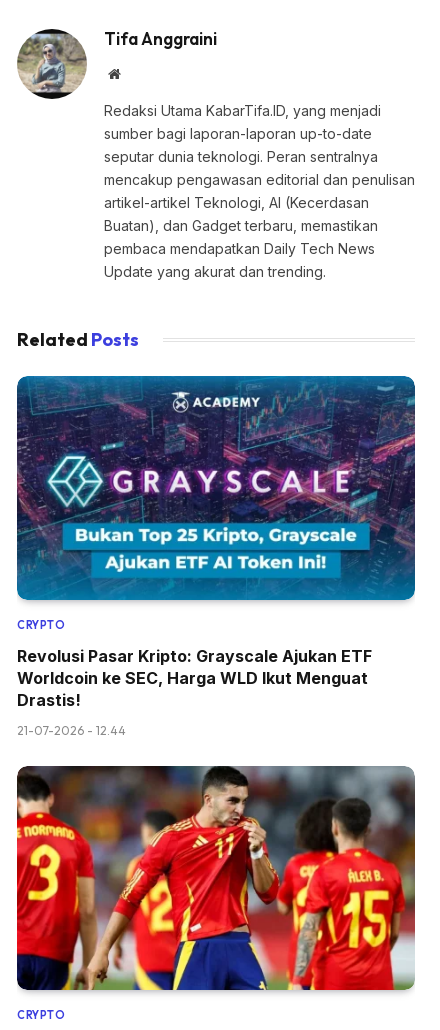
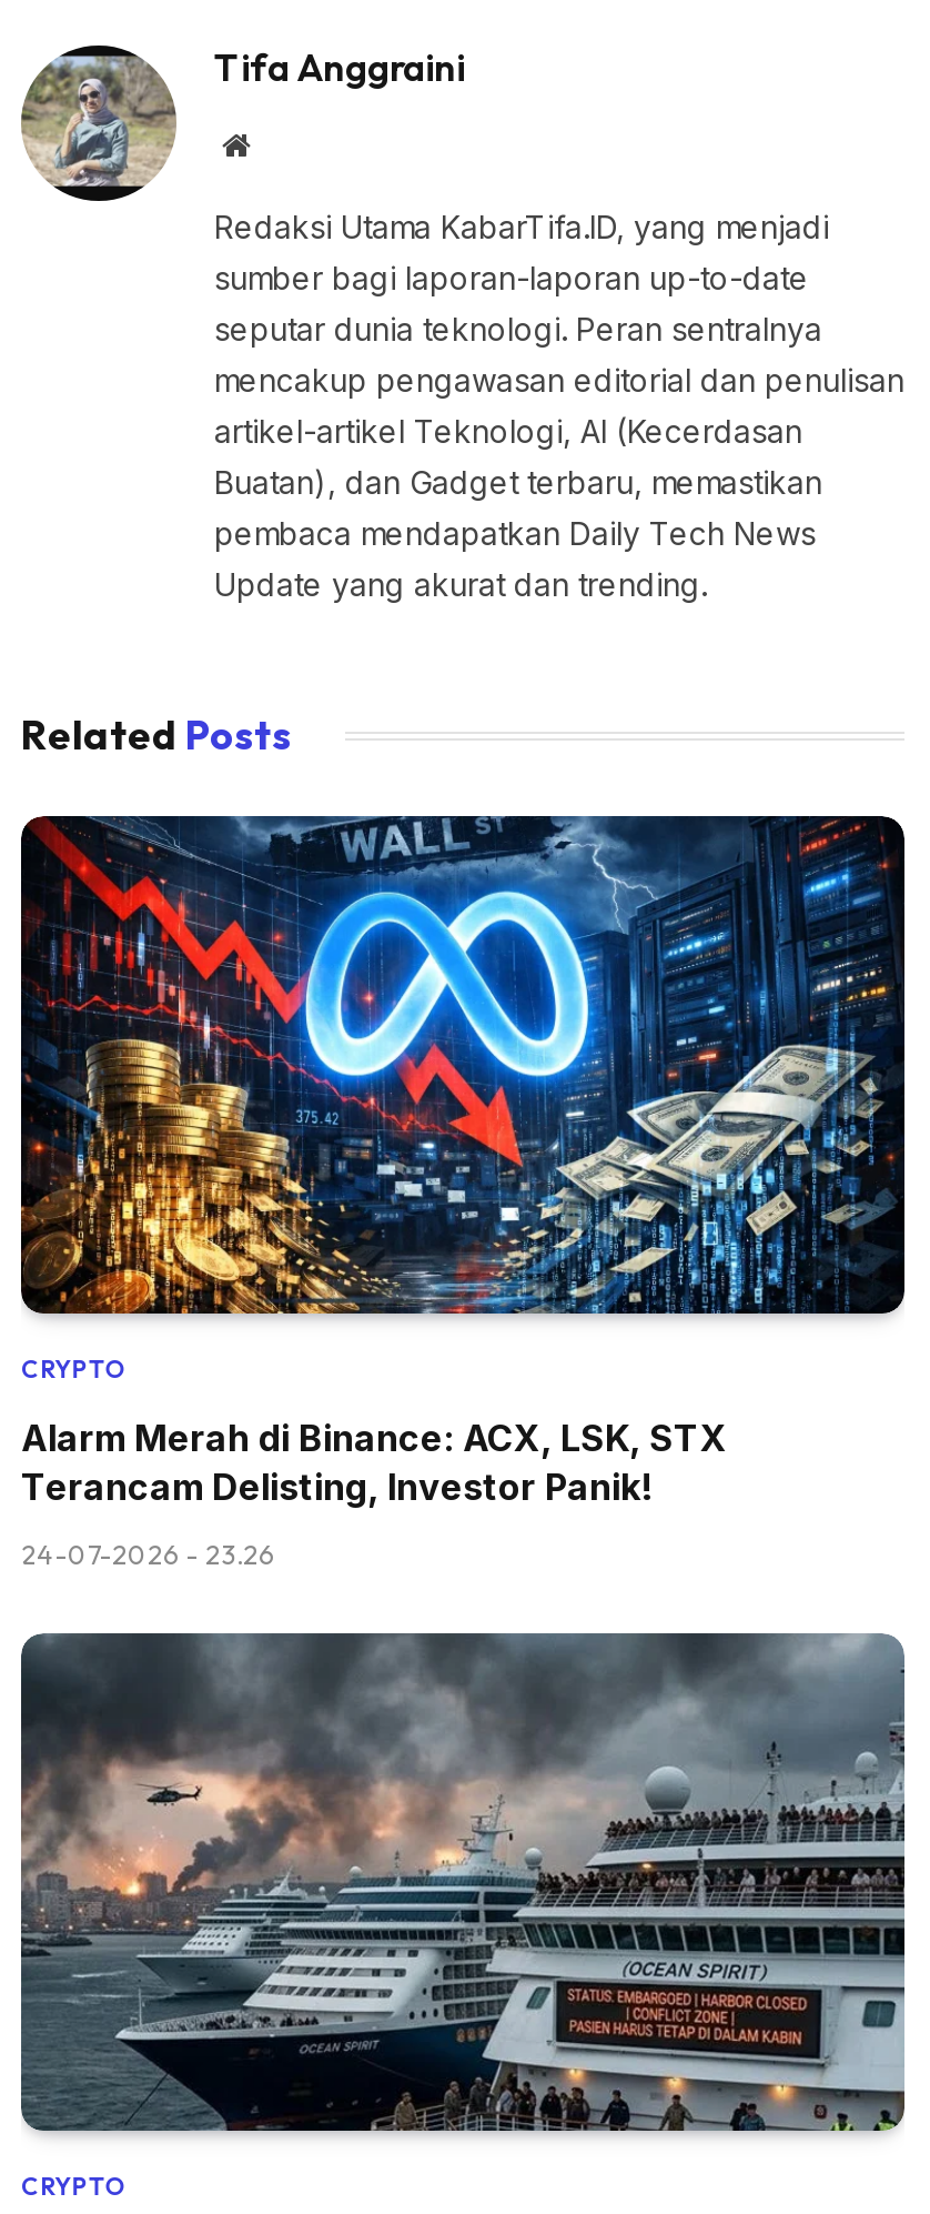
- [image]
+ [image]

- Revolusi Pasar Kripto: Grayscale Ajukan ETF
- Worldcoin ke SEC, Harga WLD Ikut Menguat
- Drastis!
+ Alarm Merah di Binance: ACX, LSK, STX
+ Terancam Delisting, Investor Panik!

- 21-07-2026 - 12.44
+ 24-07-2026 - 23.26

- [image]
+ [image]
